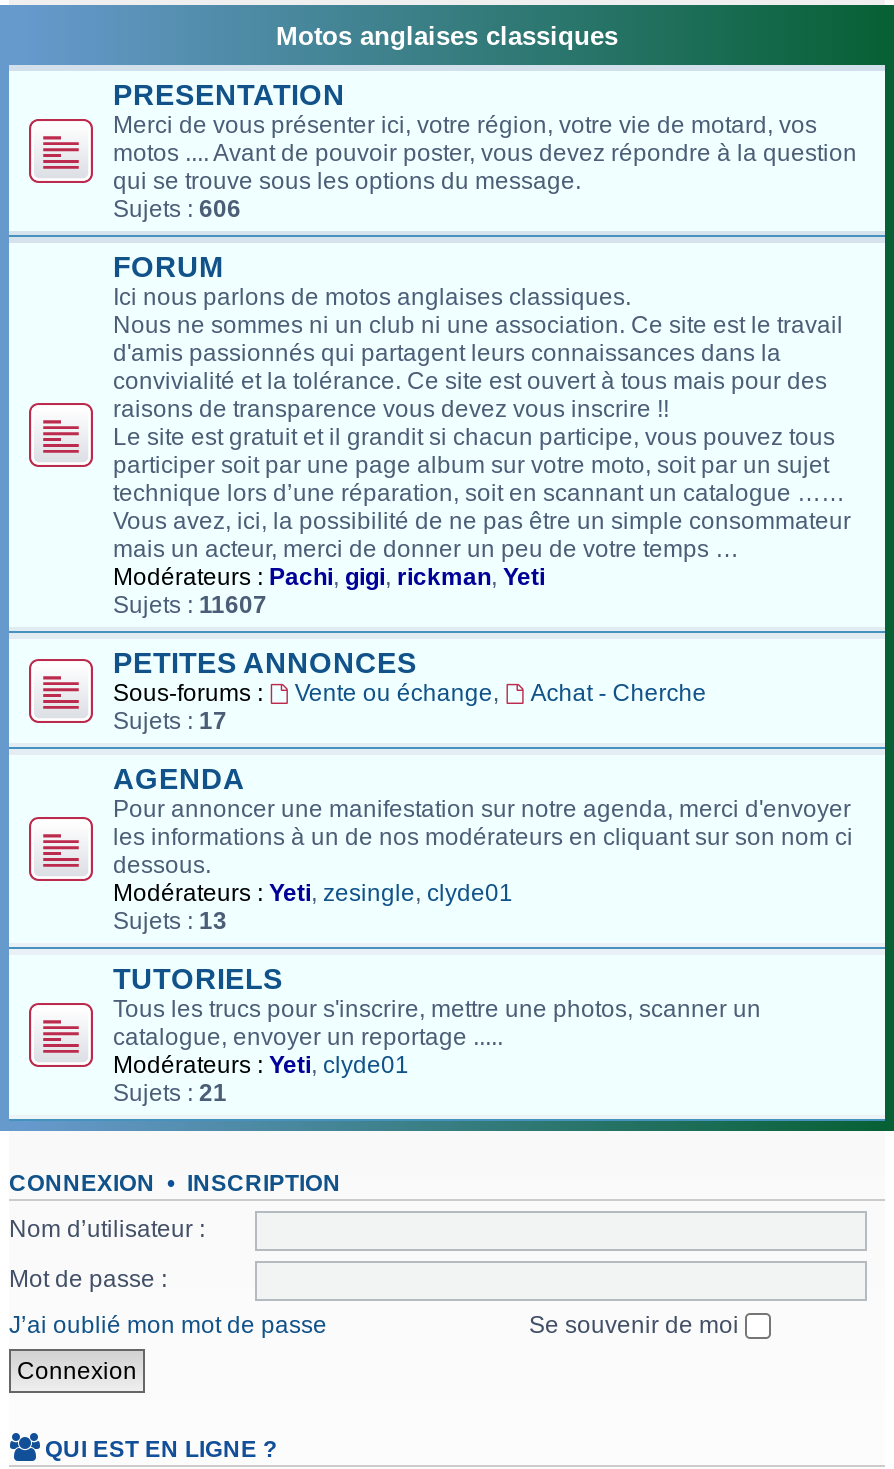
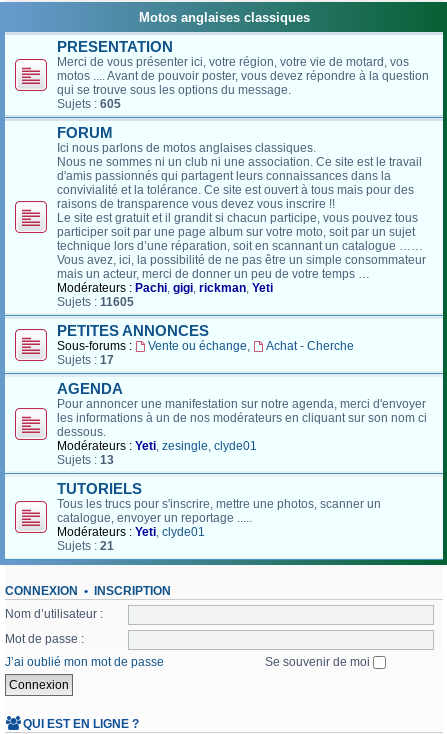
- Sujets : 606
+ Sujets : 605

- Sujets : 11607
+ Sujets : 11605
